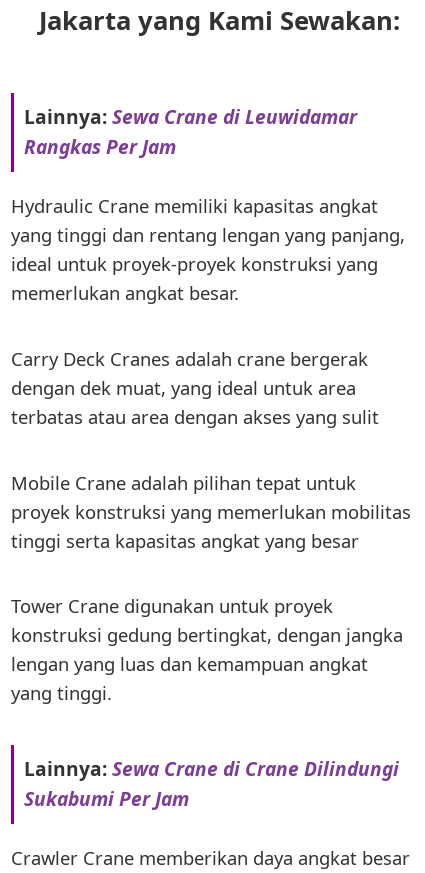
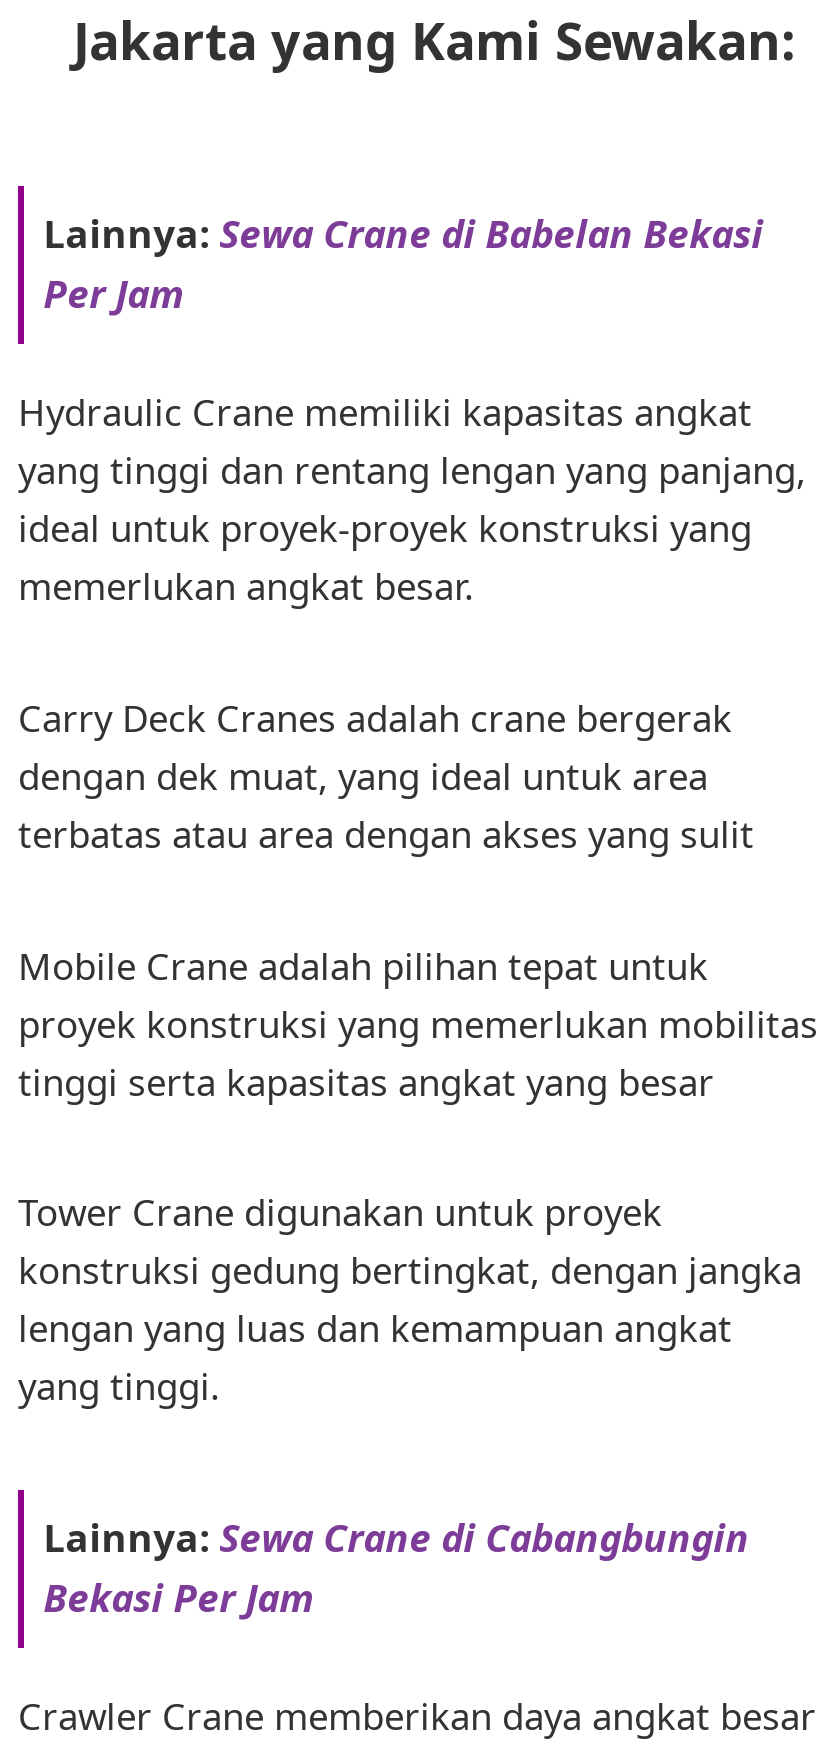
- Lainnya: Sewa Crane di Leuwidamar
- Rangkas Per Jam
+ Lainnya: Sewa Crane di Babelan Bekasi
+ Per Jam

- Lainnya: Sewa Crane di Crane Dilindungi
- Sukabumi Per Jam
+ Lainnya: Sewa Crane di Cabangbungin
+ Bekasi Per Jam
